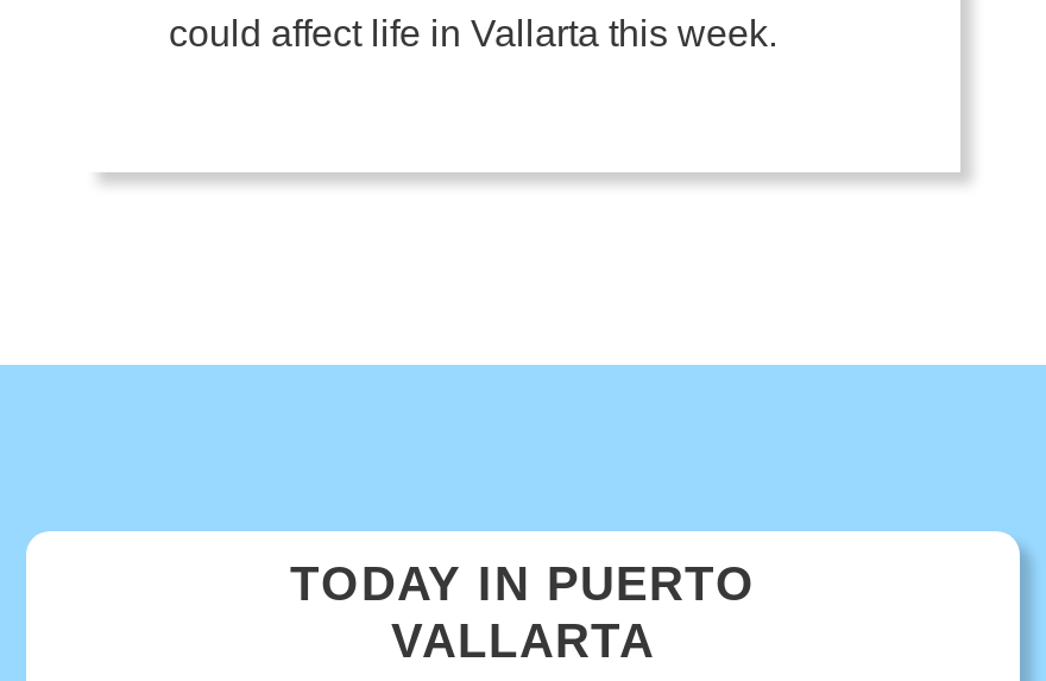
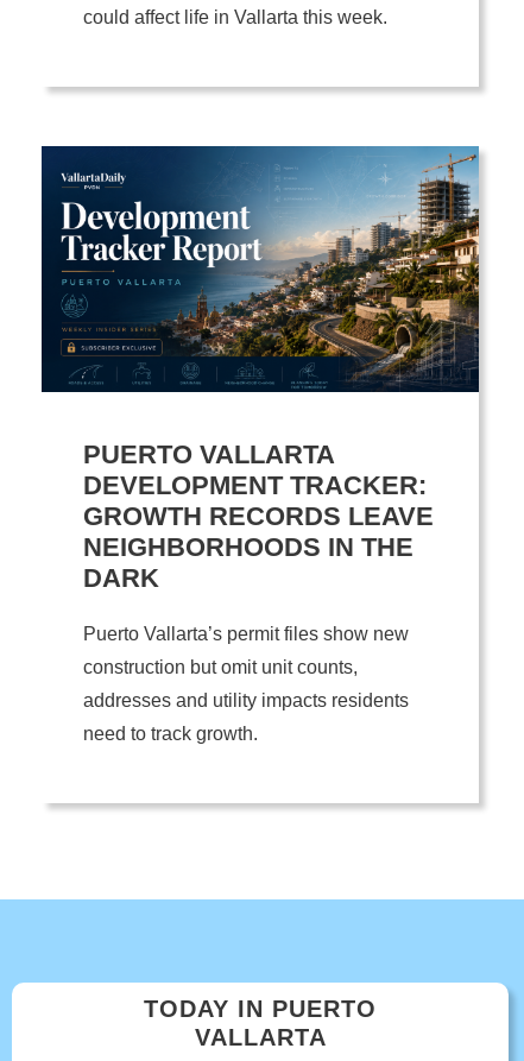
+ [image]
+ PUERTO VALLARTA
+ DEVELOPMENT TRACKER:
+ GROWTH RECORDS LEAVE
+ NEIGHBORHOODS IN THE
+ DARK
+ Puerto Vallarta’s permit files show new
+ construction but omit unit counts,
+ addresses and utility impacts residents
+ need to track growth.
